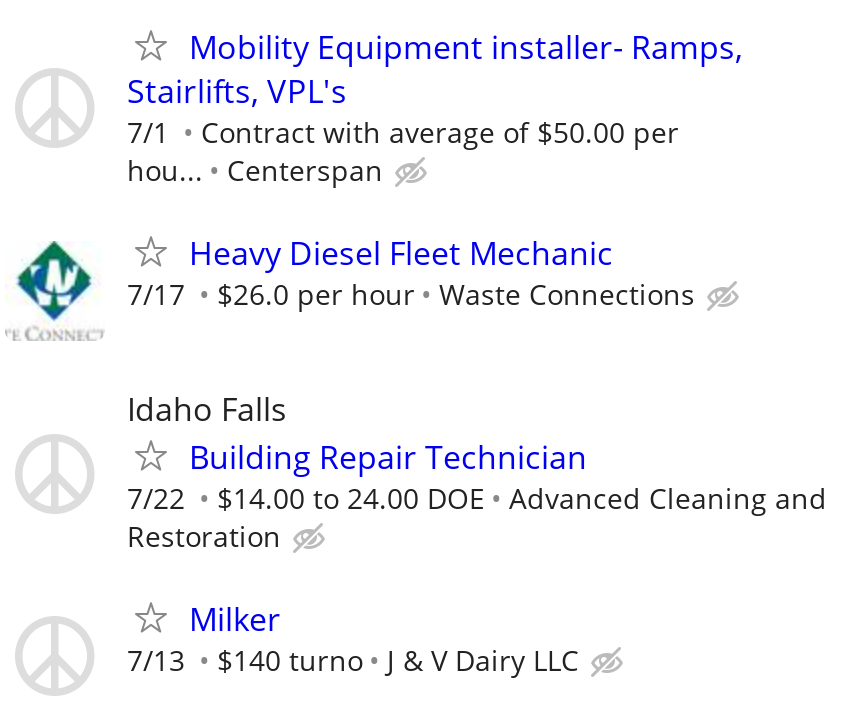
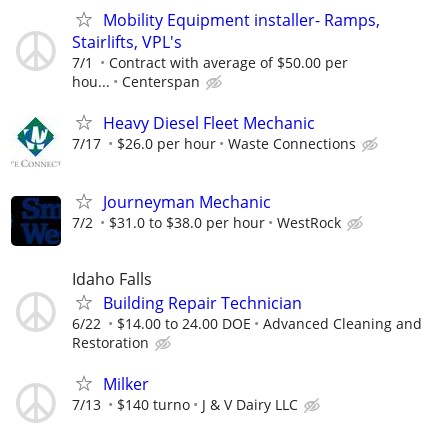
+ [image]
+ Journeyman Mechanic
+ 7/2
+ $31.0 to $38.0 per hour
+ WestRock

- 7/22 $14.00 to 24.00 DOE Advanced Cleaning and
+ 6/22 $14.00 to 24.00 DOE Advanced Cleaning and
